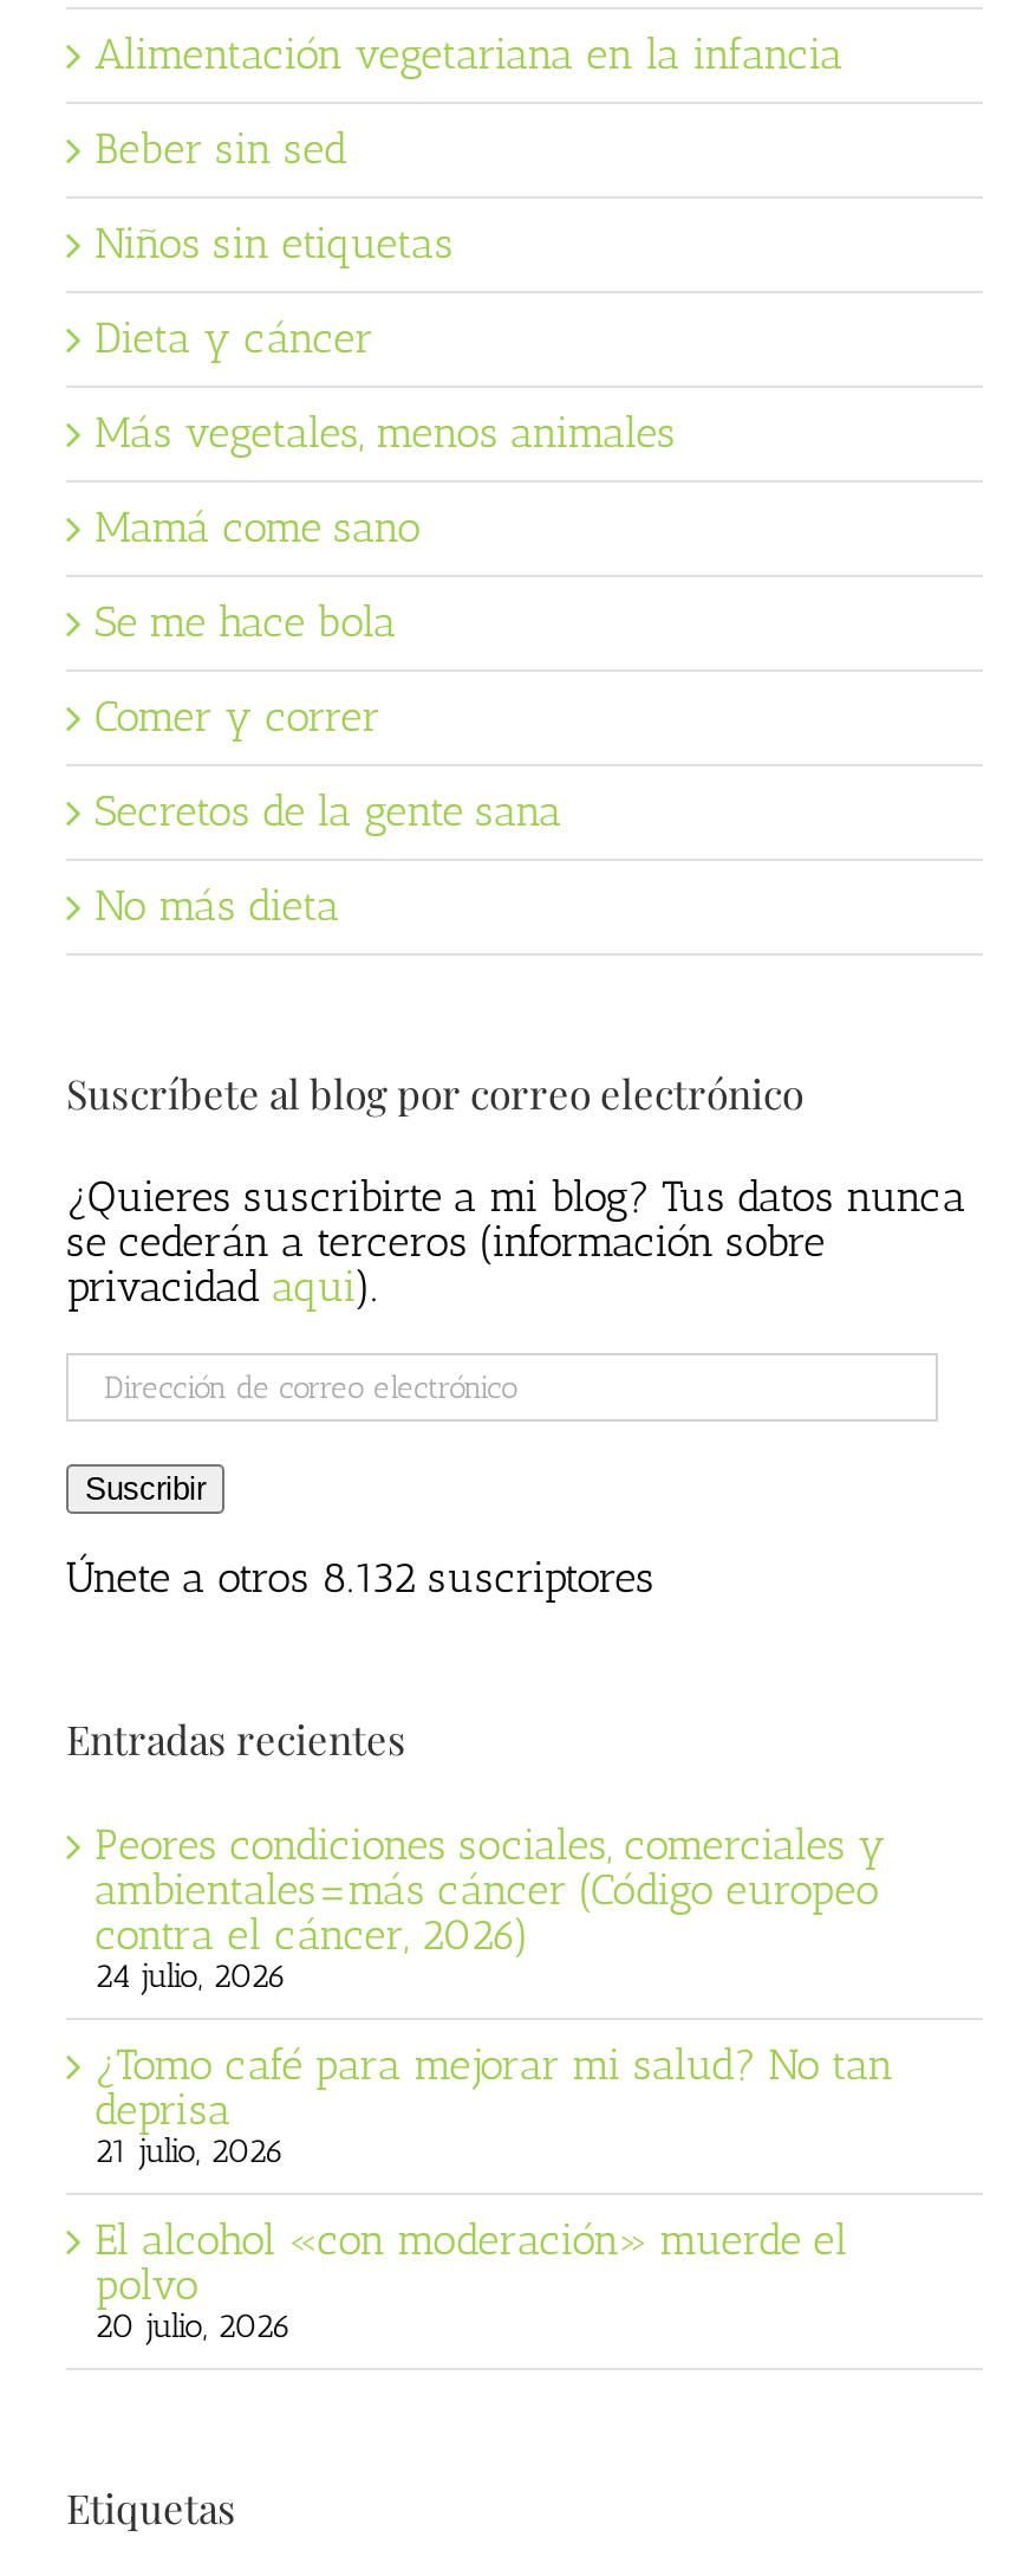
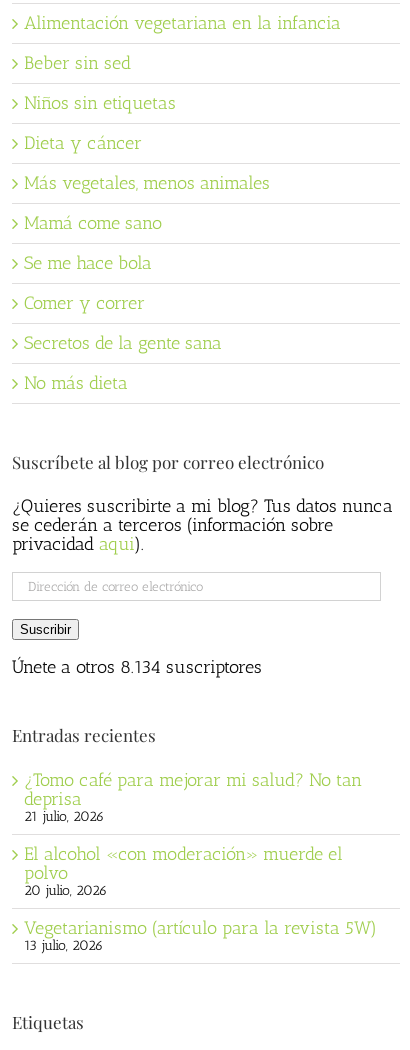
- Únete a otros 8.132 suscriptores
+ Únete a otros 8.134 suscriptores

- Peores condiciones sociales, comerciales y
- ambientales=más cáncer (Código europeo
- contra el cáncer, 2026)
- 24 julio, 2026

moved up: ¿Tomo café para mejorar mi salud? No tan | deprisa | 21 julio, 2026 | El alcohol «con moderación» muerde el | polvo | 20 julio, 2026

+ Vegetarianismo (artículo para la revista 5W)
+ 13 julio, 2026
